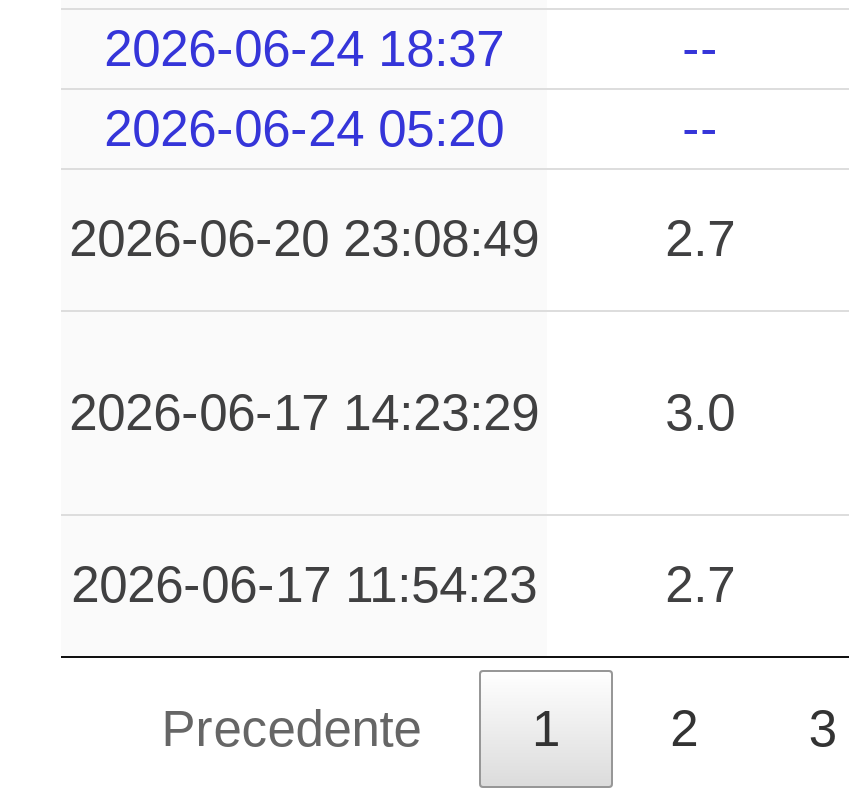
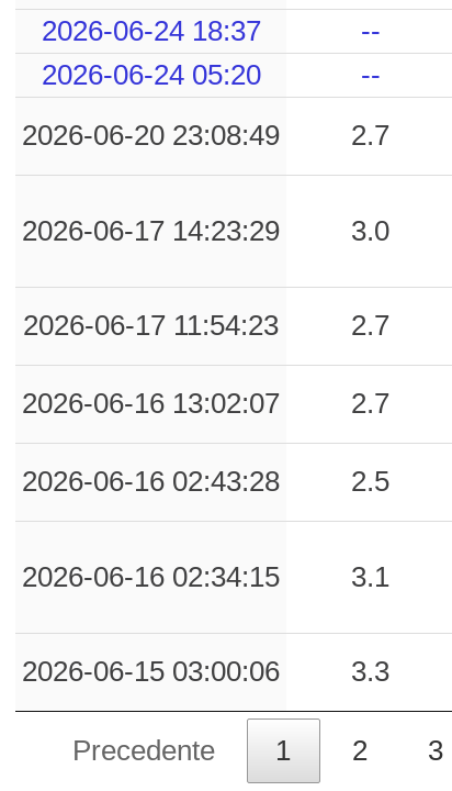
+ 2026-06-16 13:02:07
+ 2.7
+ 2026-06-16 02:43:28
+ 2.5
+ 2026-06-16 02:34:15
+ 3.1
+ 2026-06-15 03:00:06
+ 3.3
